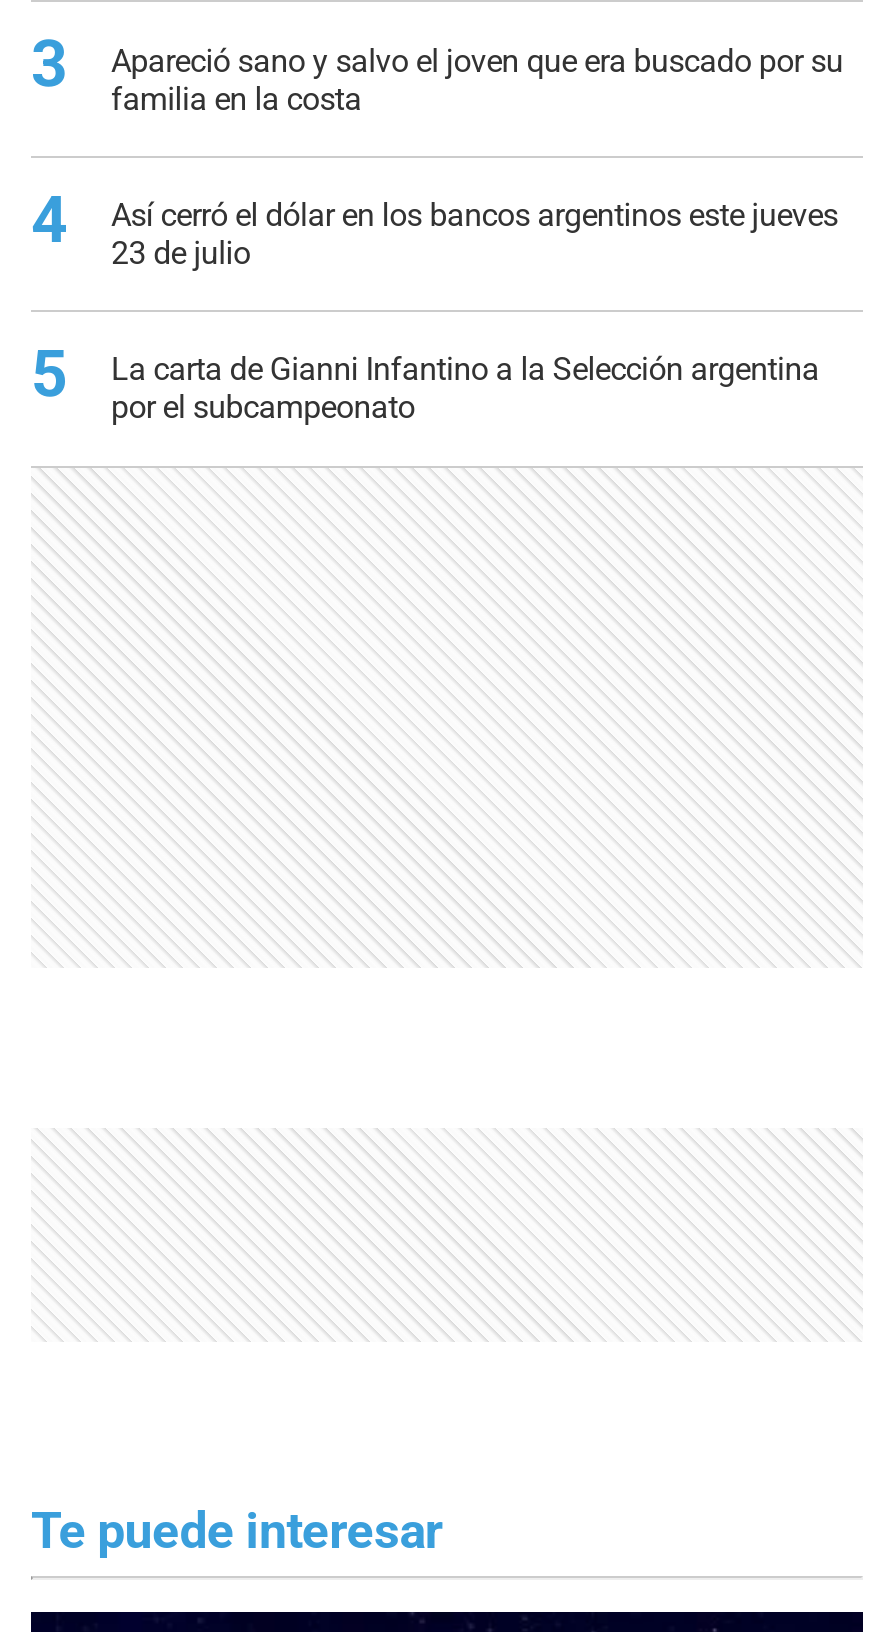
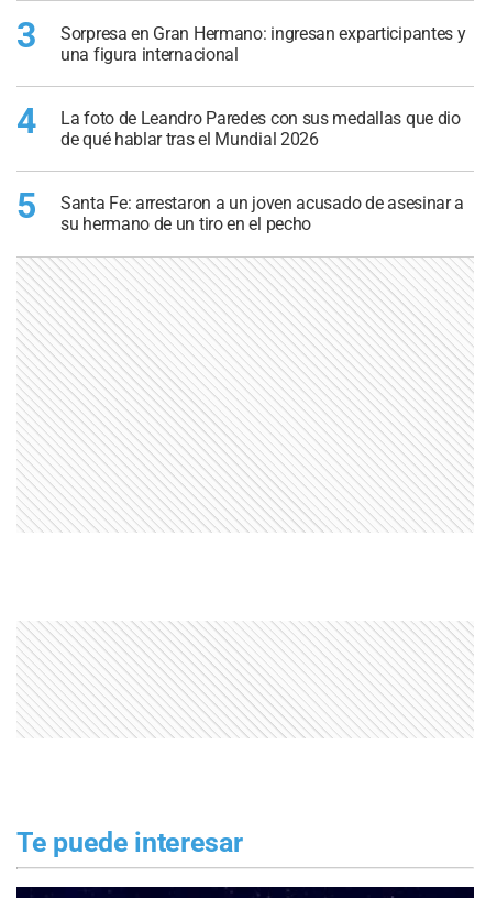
- Apareció sano y salvo el joven que era buscado por su
- familia en la costa
+ Sorpresa en Gran Hermano: ingresan exparticipantes y
+ una figura internacional

- Así cerró el dólar en los bancos argentinos este jueves
- 23 de julio
+ La foto de Leandro Paredes con sus medallas que dio
+ de qué hablar tras el Mundial 2026

- La carta de Gianni Infantino a la Selección argentina
- por el subcampeonato
+ Santa Fe: arrestaron a un joven acusado de asesinar a
+ su hermano de un tiro en el pecho
